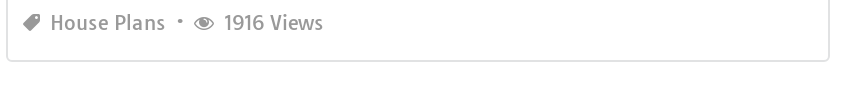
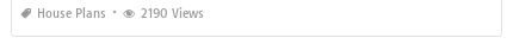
- 1916 Views
+ 2190 Views
